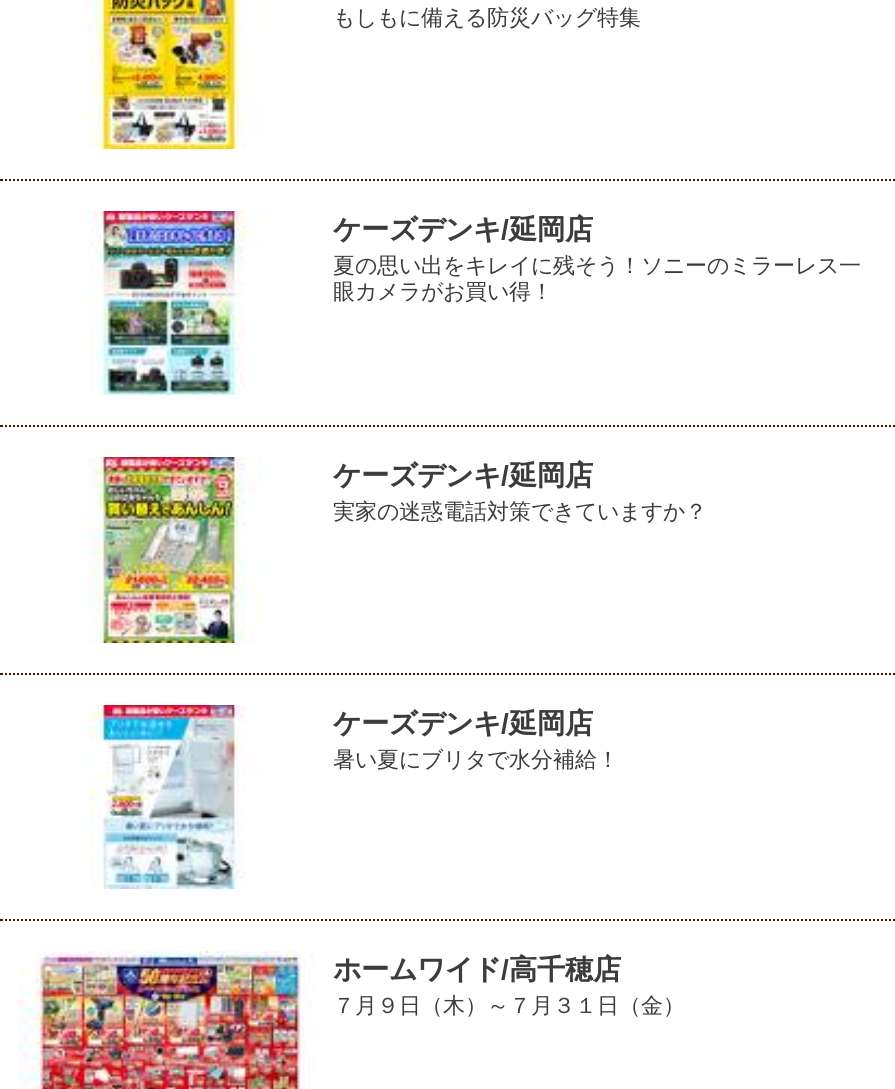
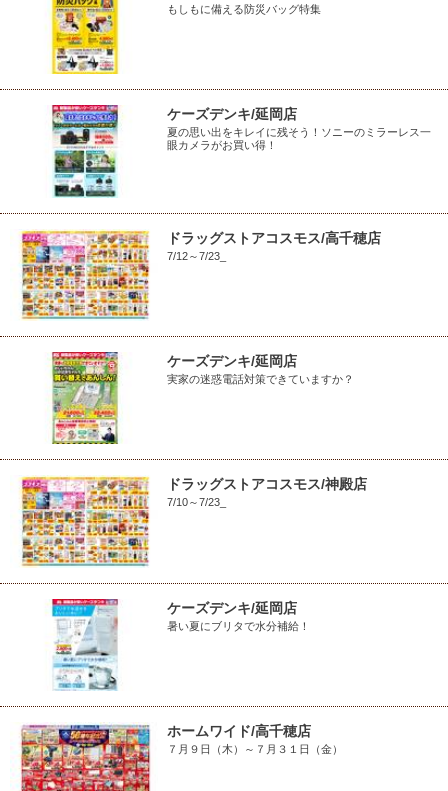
+ [image]
+ ドラッグストアコスモス/高千穂店
+ 7/12～7/23_

+ [image]
+ ドラッグストアコスモス/神殿店
+ 7/10～7/23_
